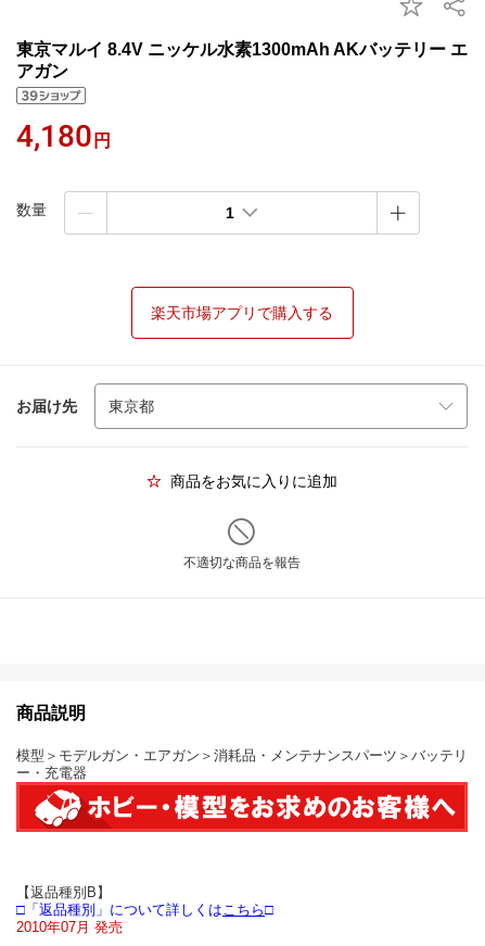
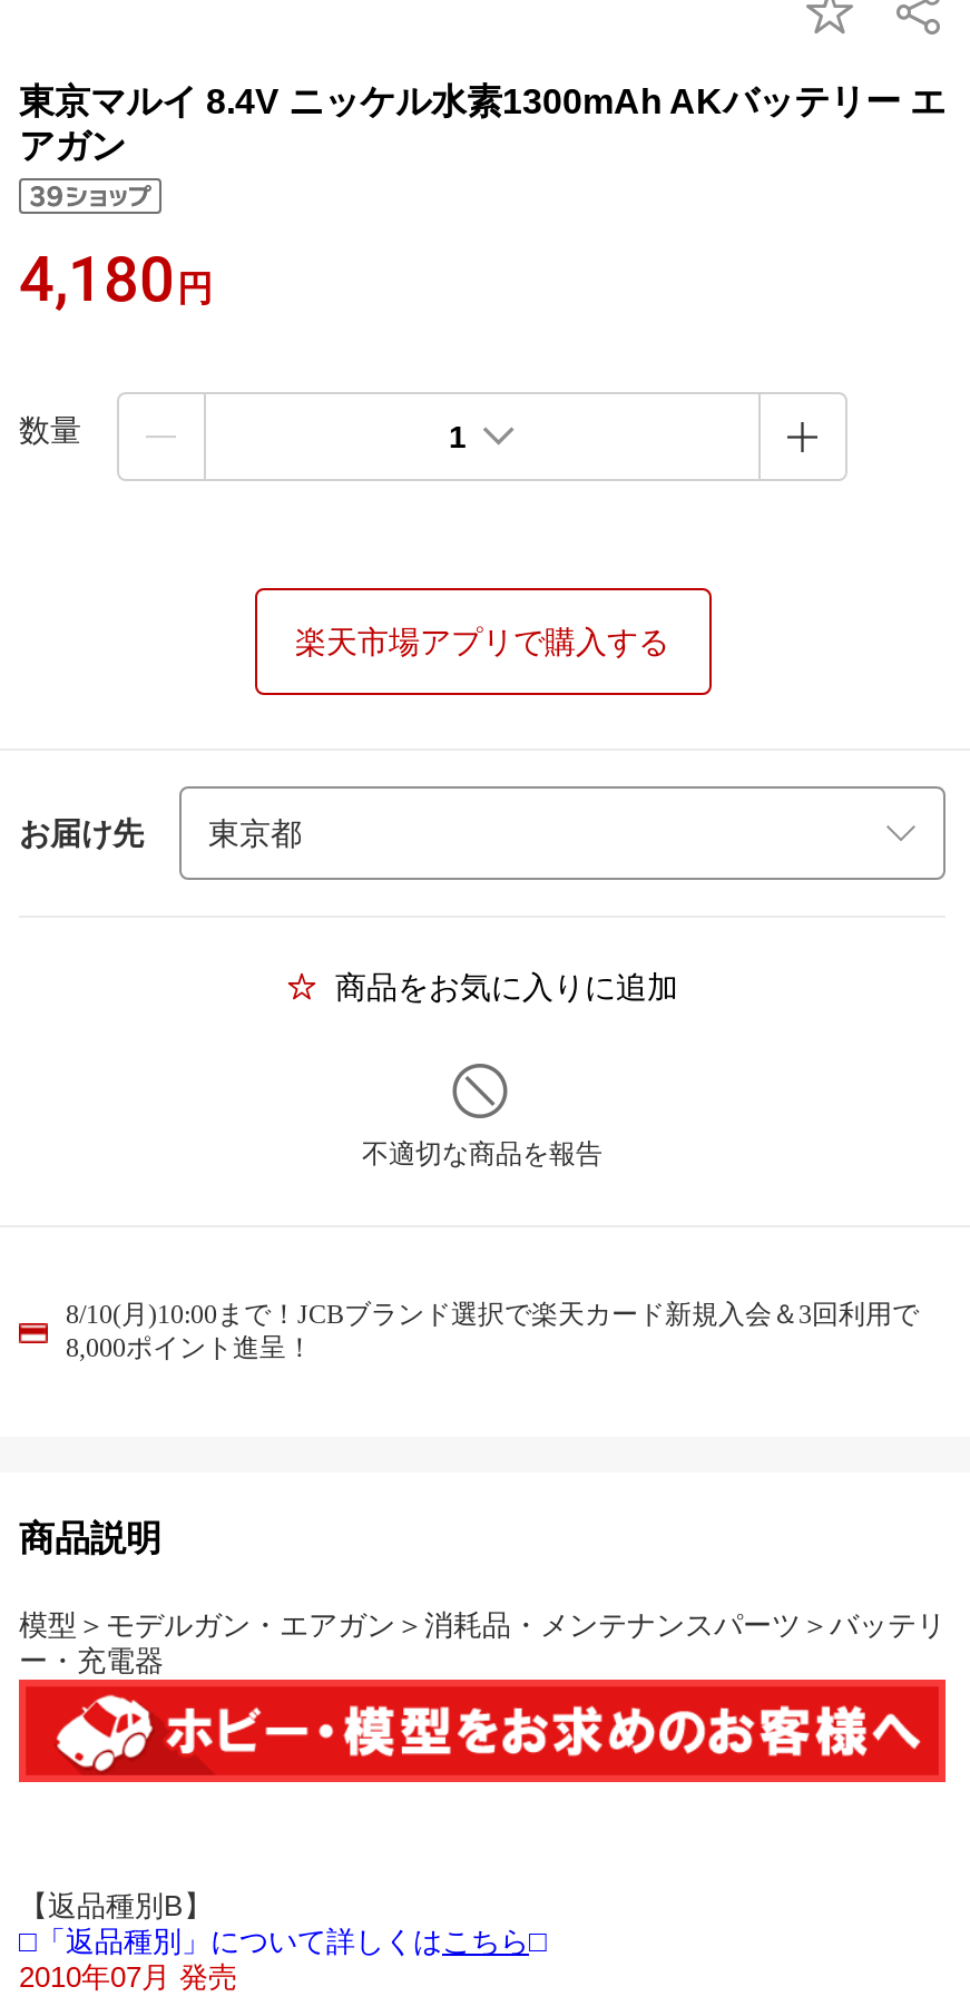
+ 8/10(月)10:00まで！JCBブランド選択で楽天カード新規入会＆3回利用で
+ 8,000ポイント進呈！
